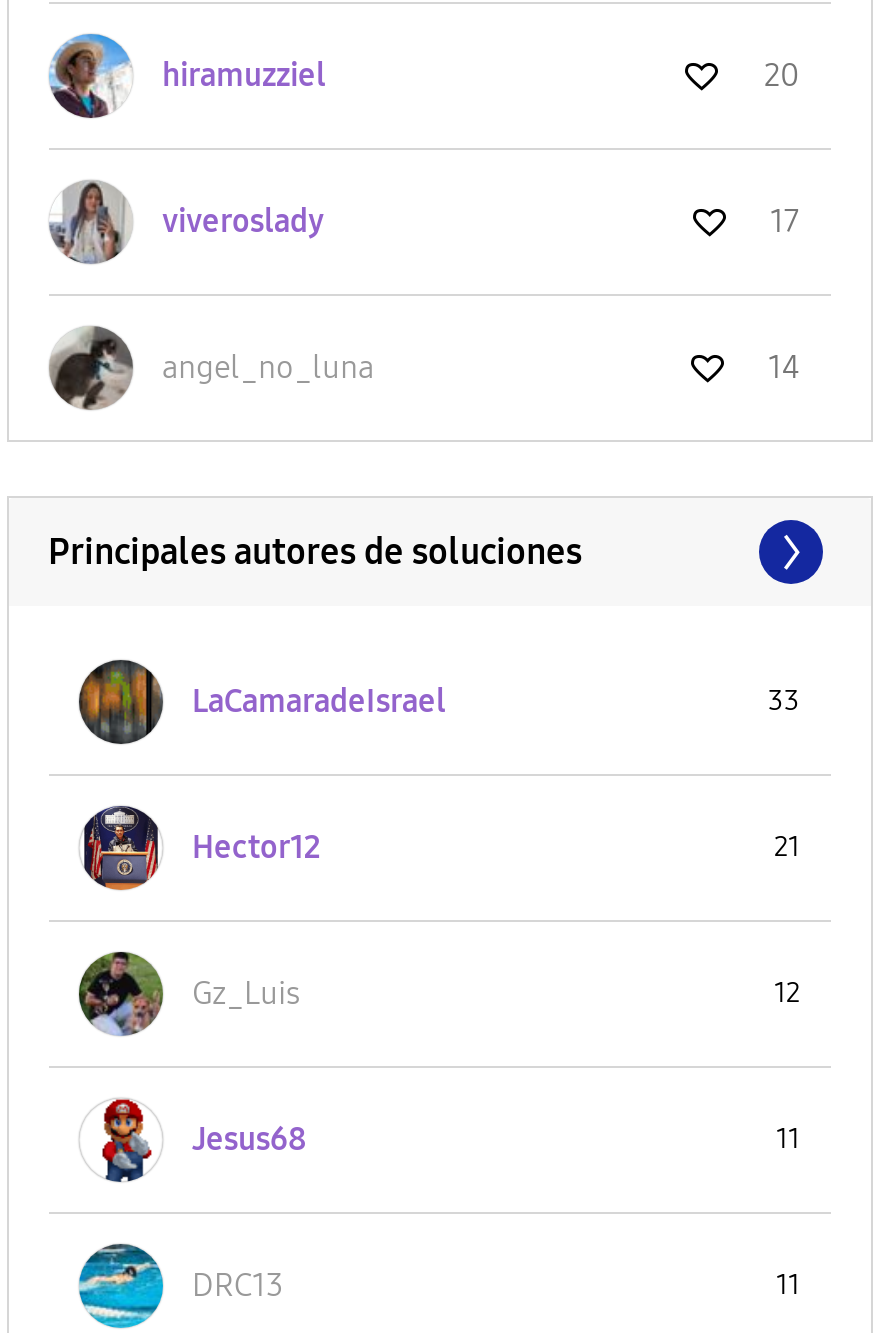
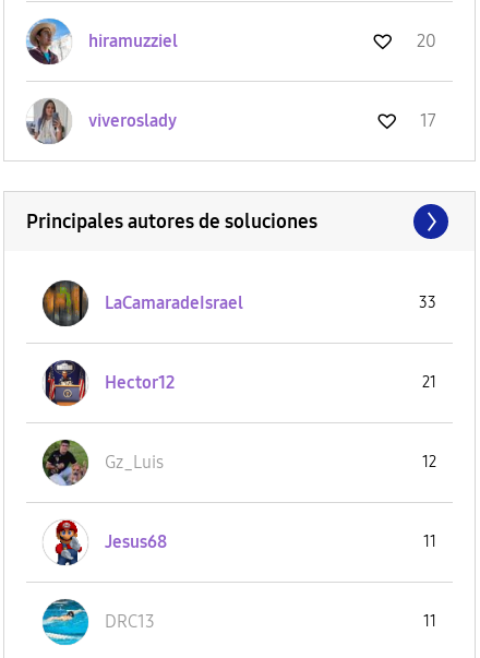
- [image]
- angel_no_luna
- 14
